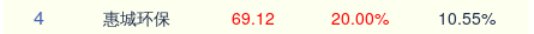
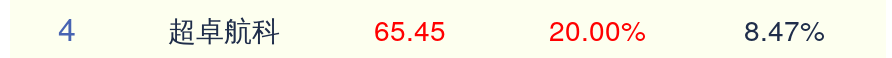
- 惠城环保
- 69.12
+ 超卓航科
+ 65.45

- 10.55%
+ 8.47%
